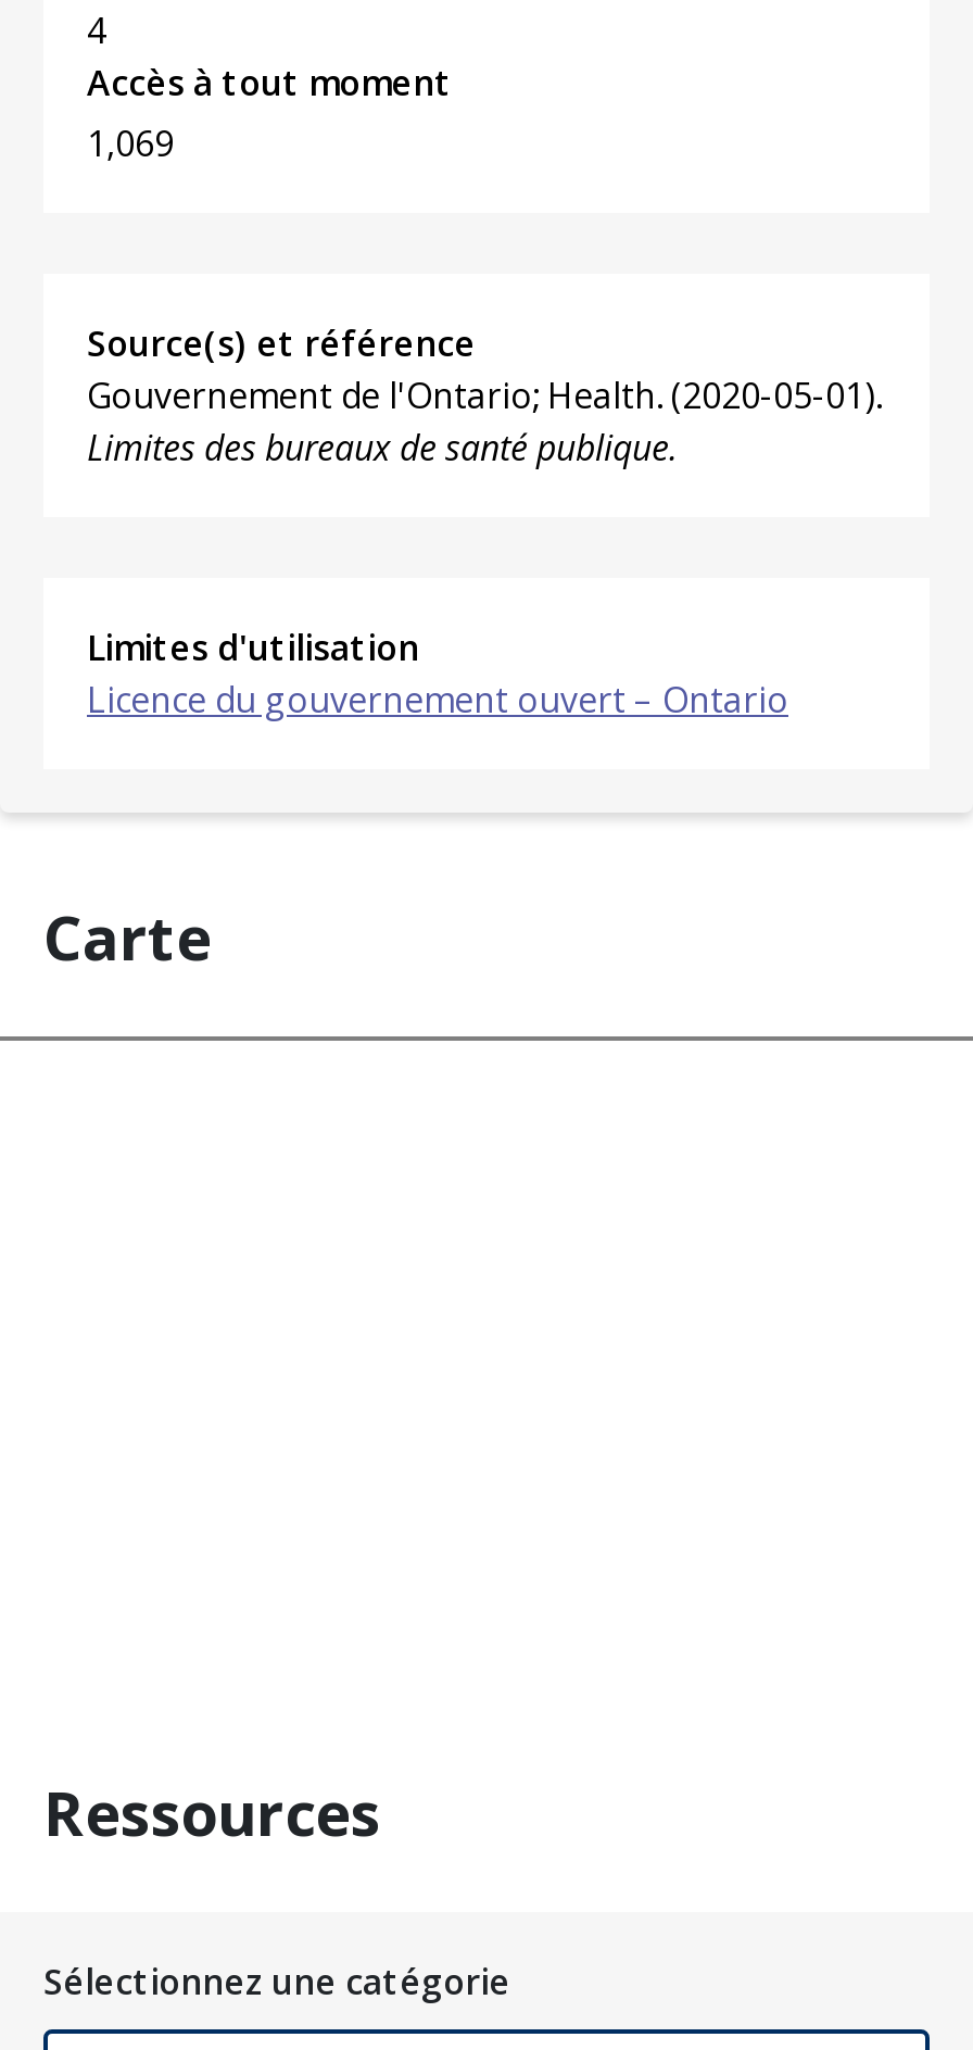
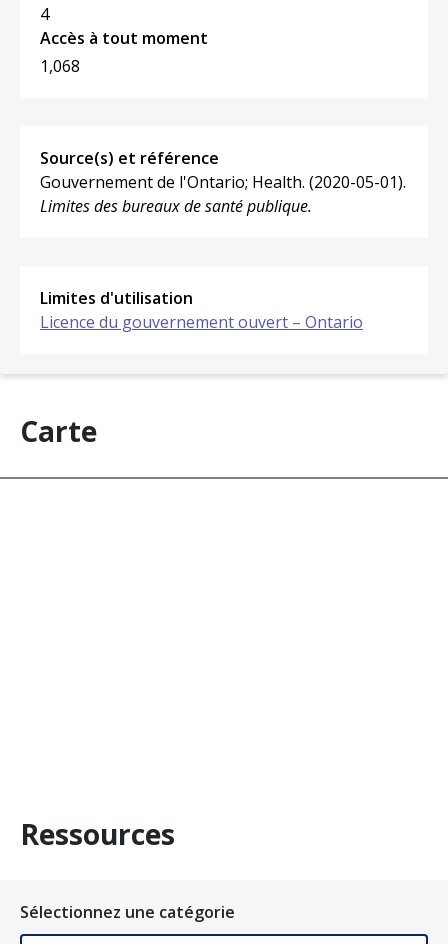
- 1,069
+ 1,068
